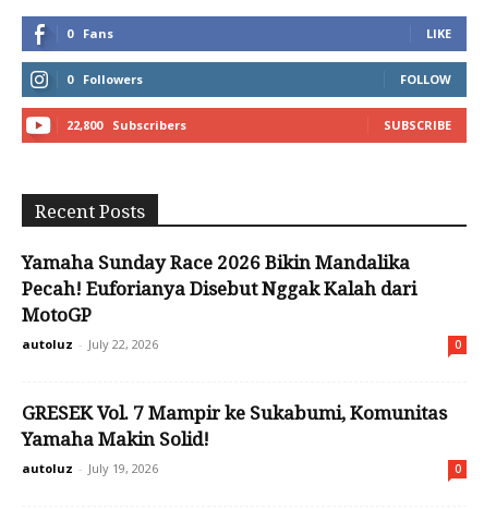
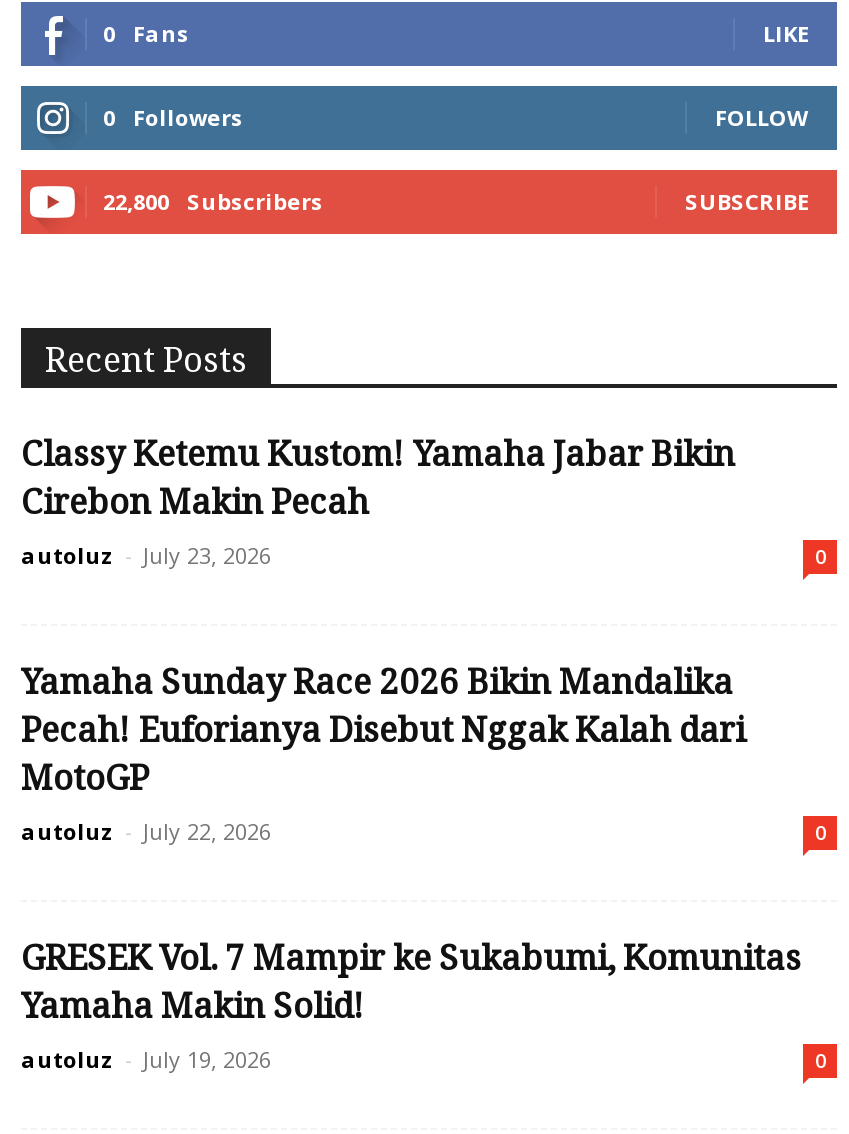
+ Classy Ketemu Kustom! Yamaha Jabar Bikin
+ Cirebon Makin Pecah
+ autoluz - July 23, 2026
+ 0
